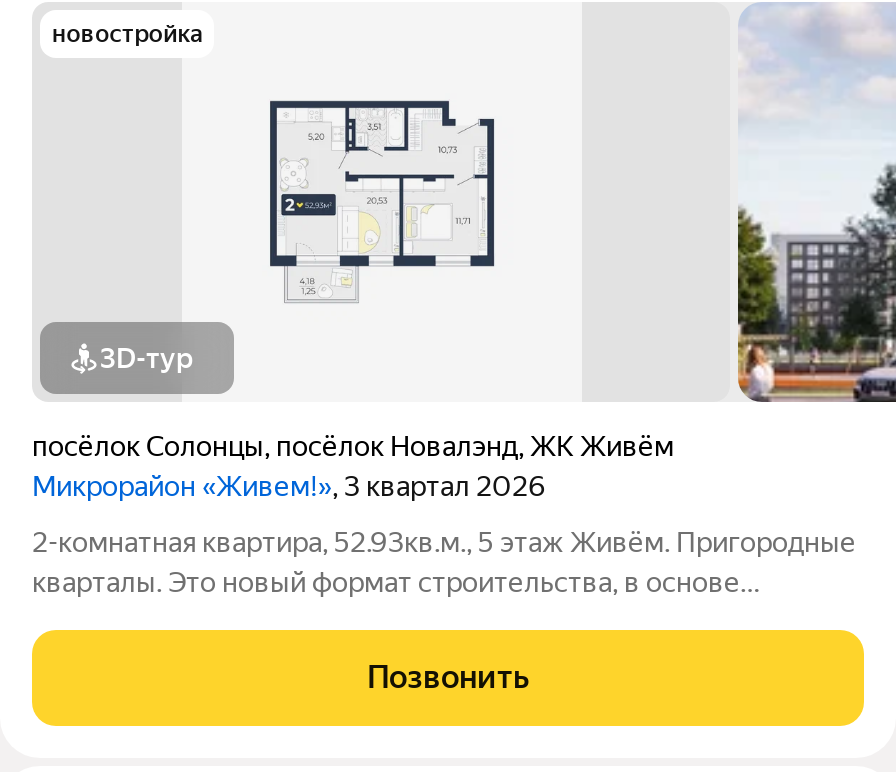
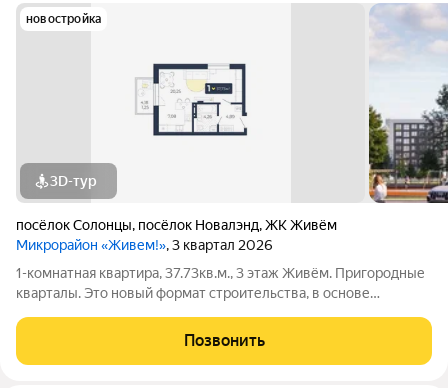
- [image]
+ [image]

- 2-комнатная квартира, 52.93кв.м., 5 этаж Живём. Пригородные
+ 1-комнатная квартира, 37.73кв.м., 3 этаж Живём. Пригородные
